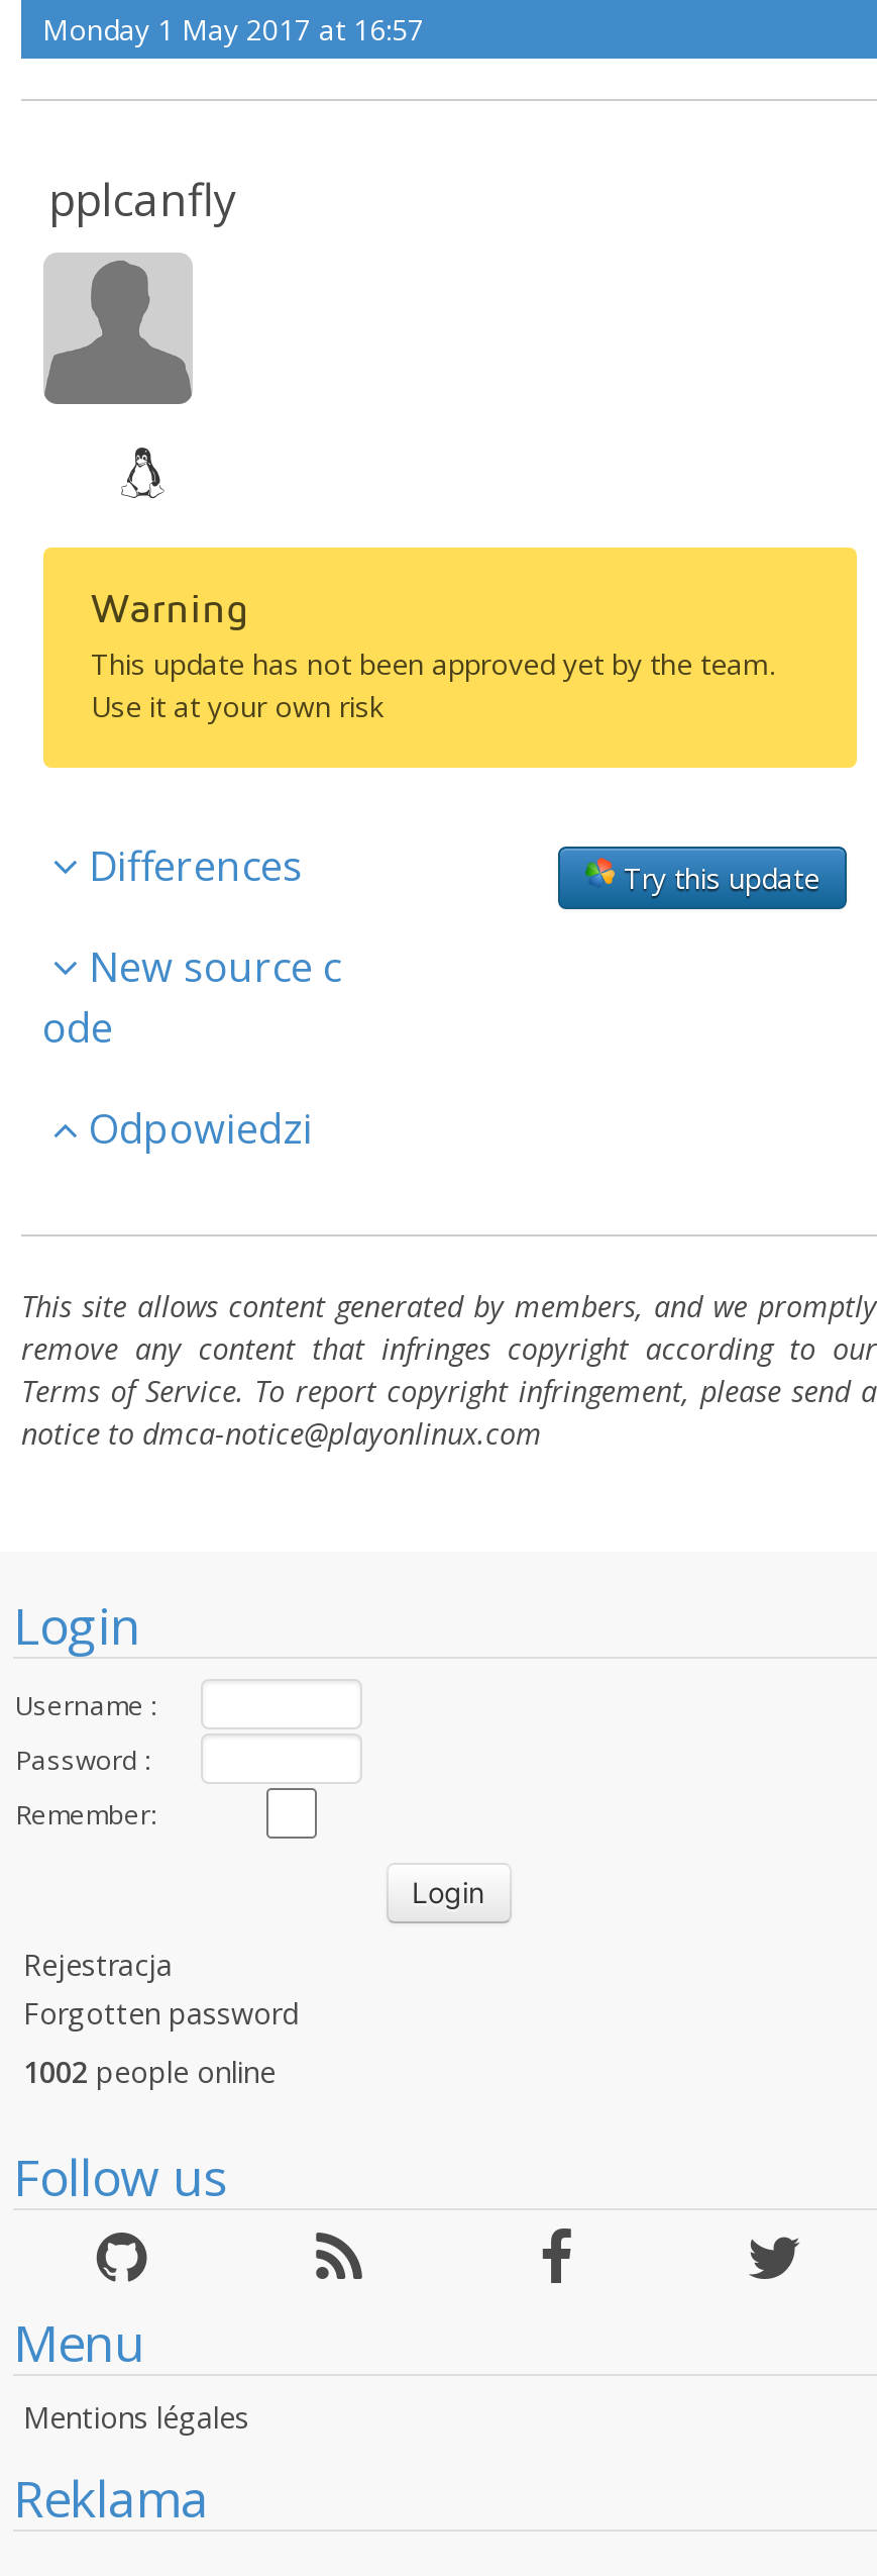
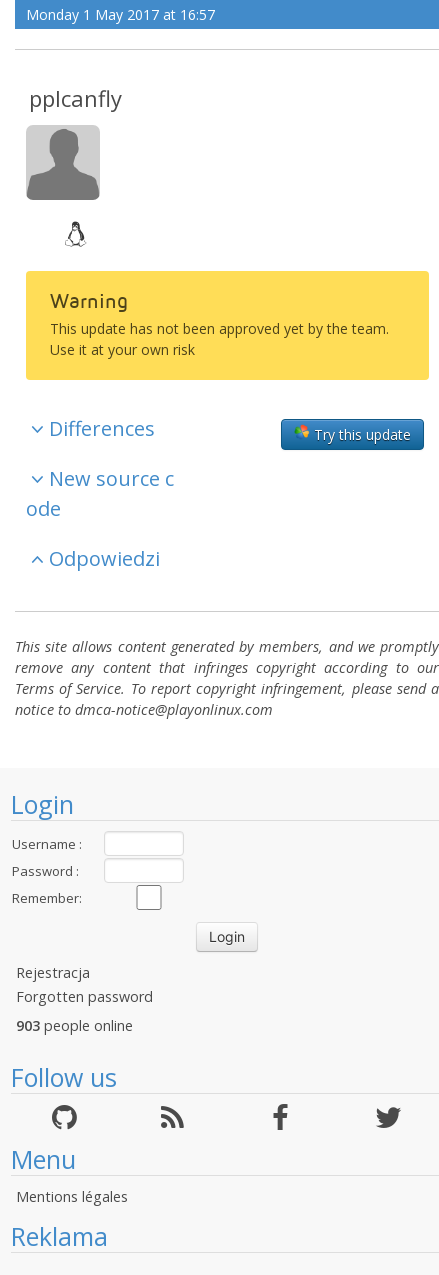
- 1002 people online
+ 903 people online
